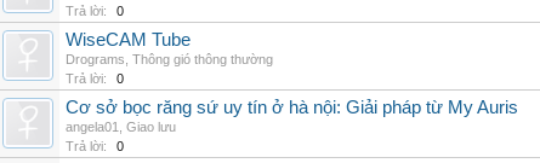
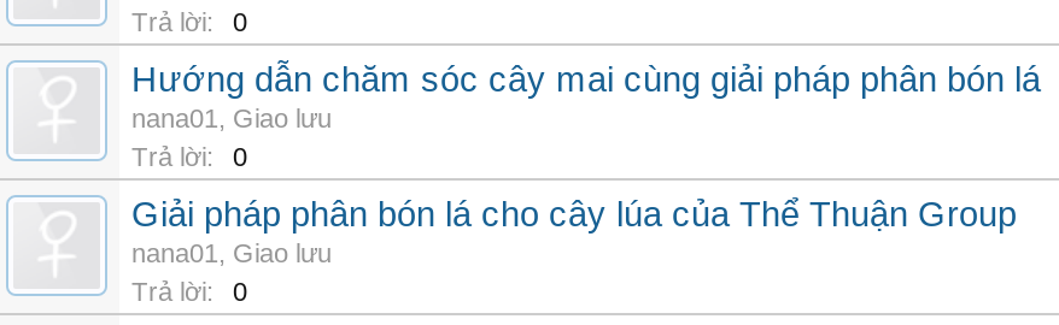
- WiseCAM Tube
- Drograms, Thông gió thông thường
+ Hướng dẫn chăm sóc cây mai cùng giải pháp phân bón lá
+ nana01, Giao lưu

- Cơ sở bọc răng sứ uy tín ở hà nội: Giải pháp từ My Auris
- angela01, Giao lưu
+ Giải pháp phân bón lá cho cây lúa của Thể Thuận Group
+ nana01, Giao lưu
